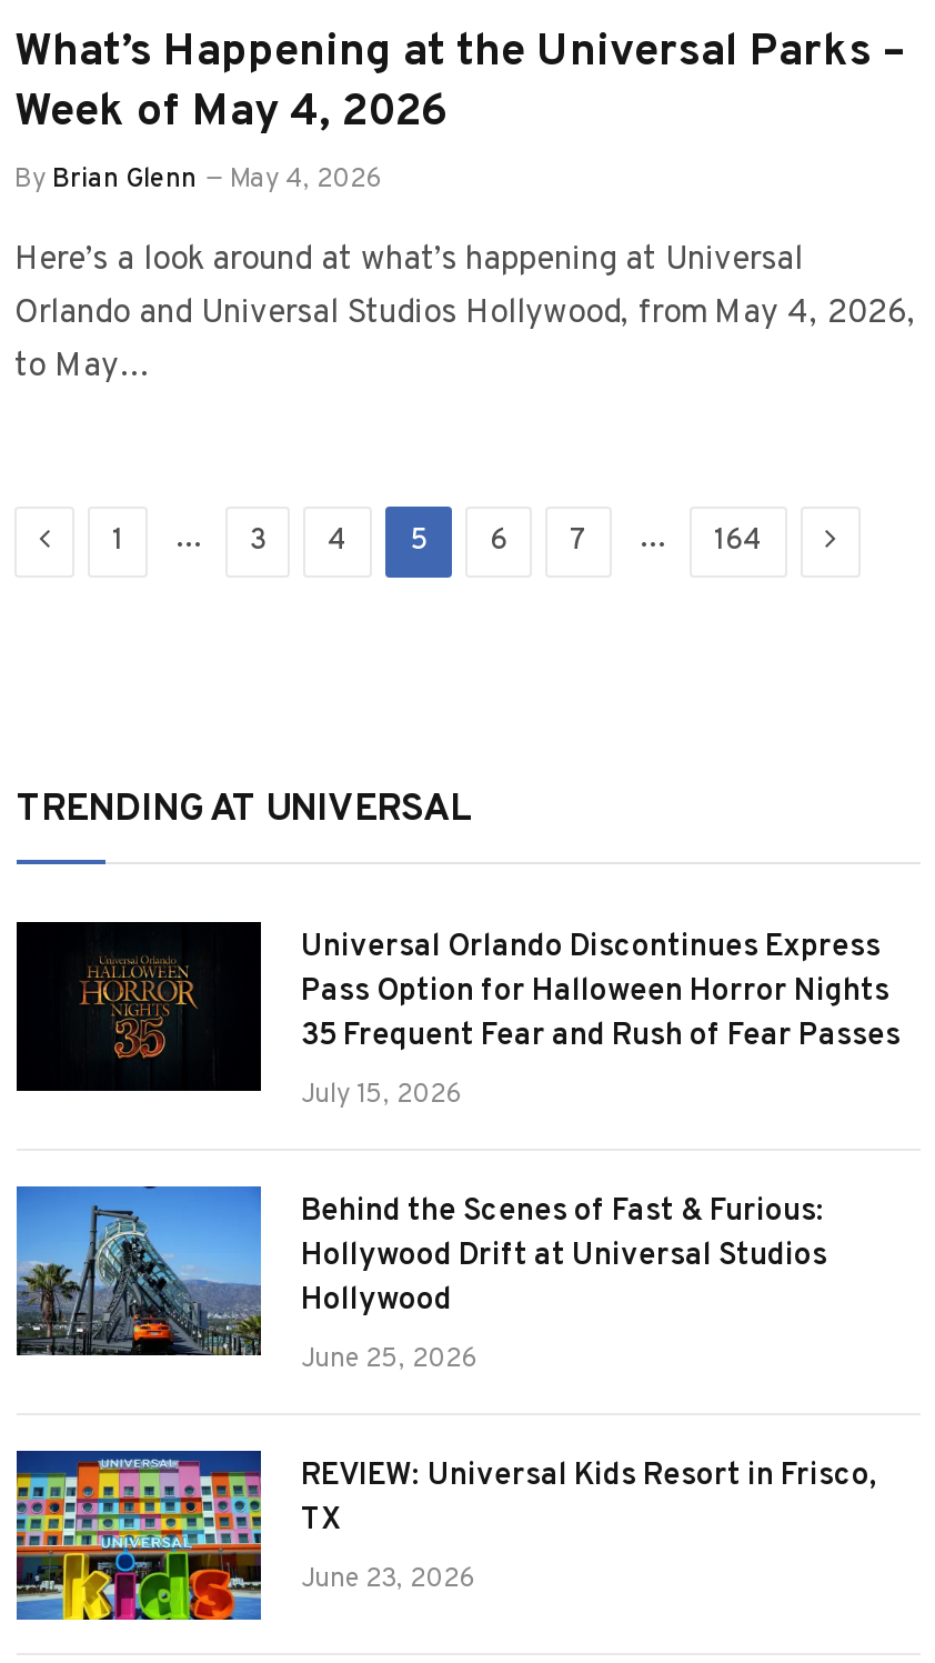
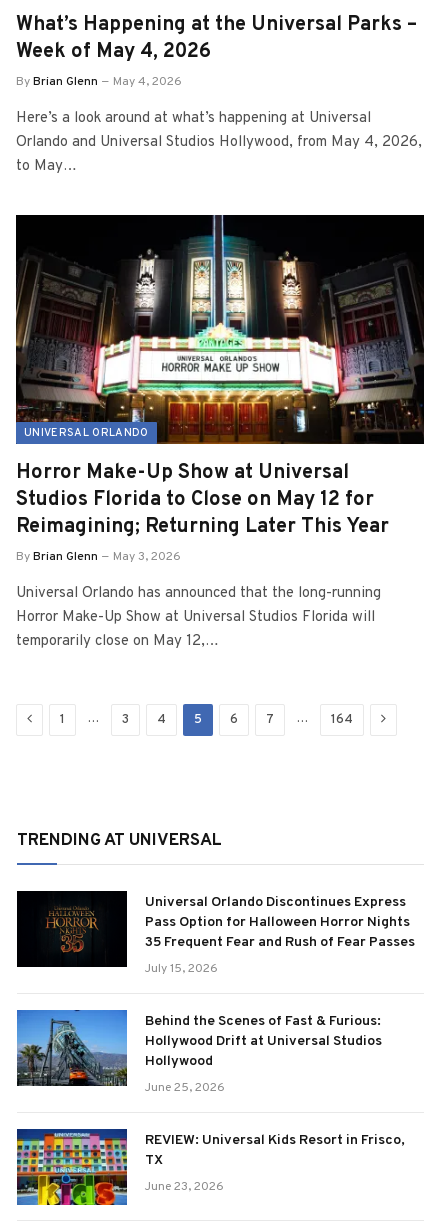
+ [image]
+ UNIVERSAL ORLANDO
+ Horror Make-Up Show at Universal
+ Studios Florida to Close on May 12 for
+ Reimagining; Returning Later This Year
+ By Brian Glenn
+ May 3, 2026
+ Universal Orlando has announced that the long-running
+ Horror Make-Up Show at Universal Studios Florida will
+ temporarily close on May 12,…
